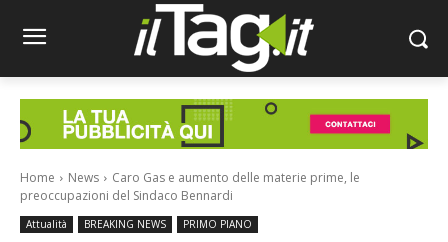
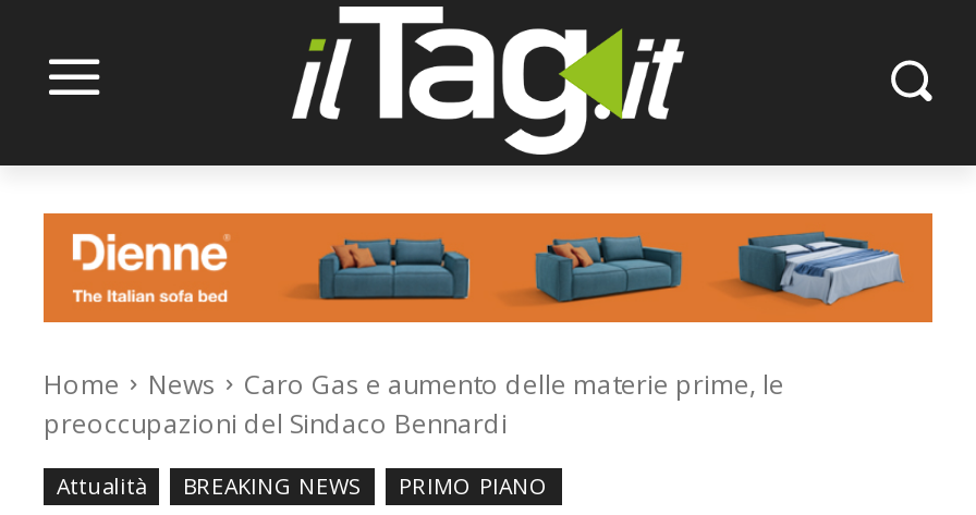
- [image]
+ [image]
